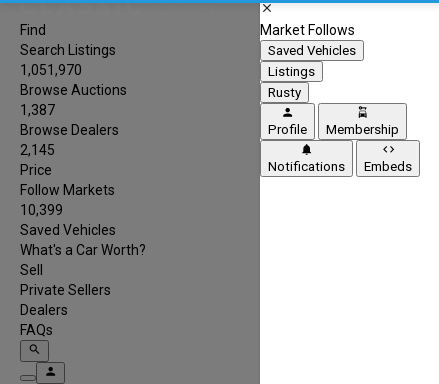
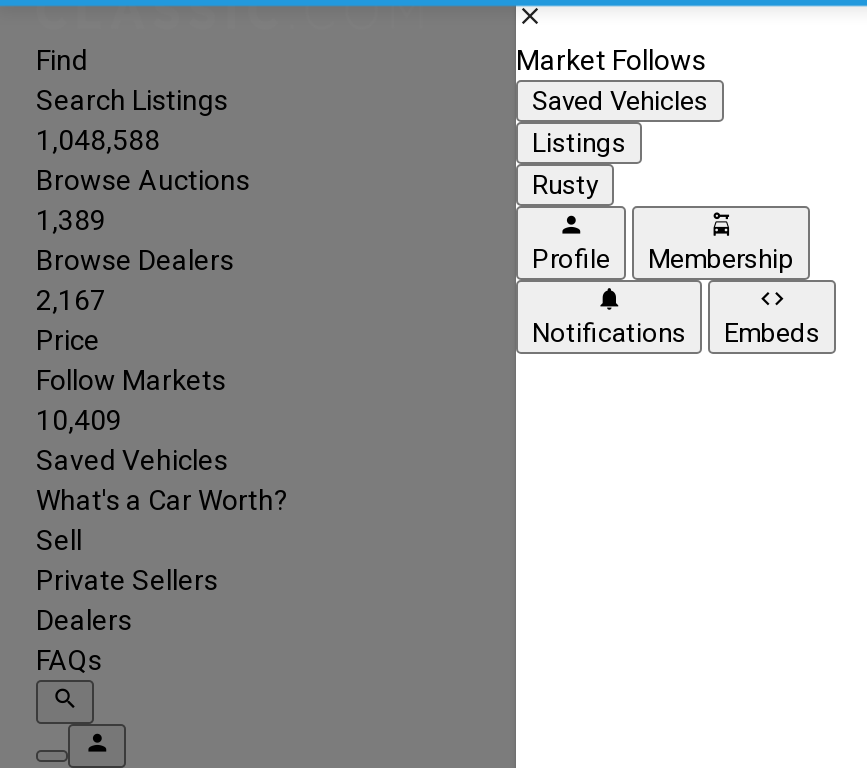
- 1,051,970
+ 1,048,588

- 1,387
+ 1,389

- 2,145
+ 2,167

- 10,399
+ 10,409
